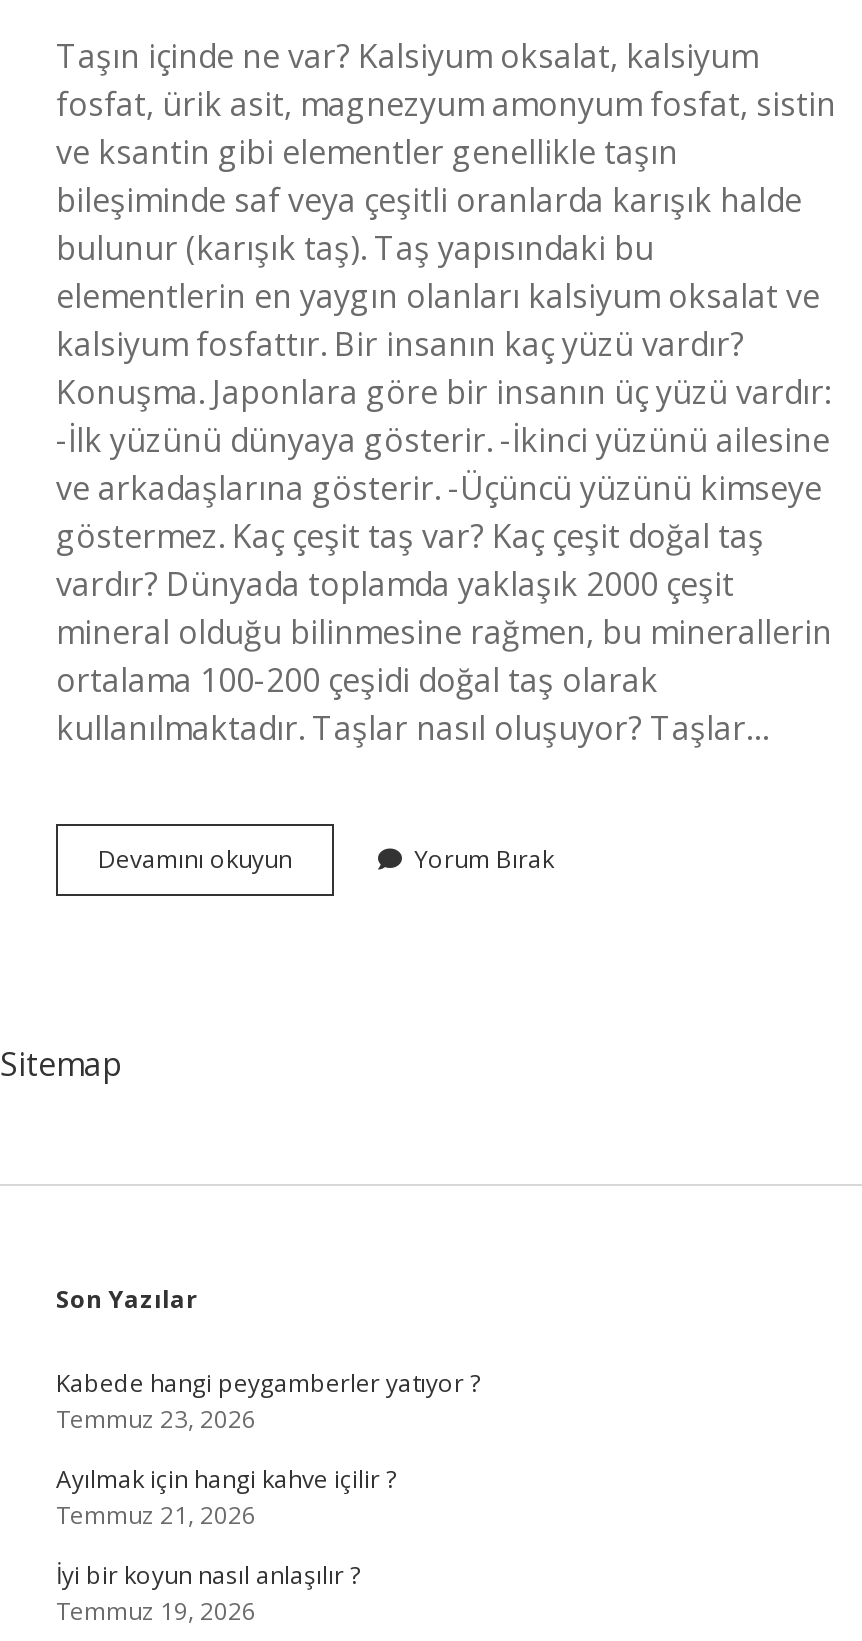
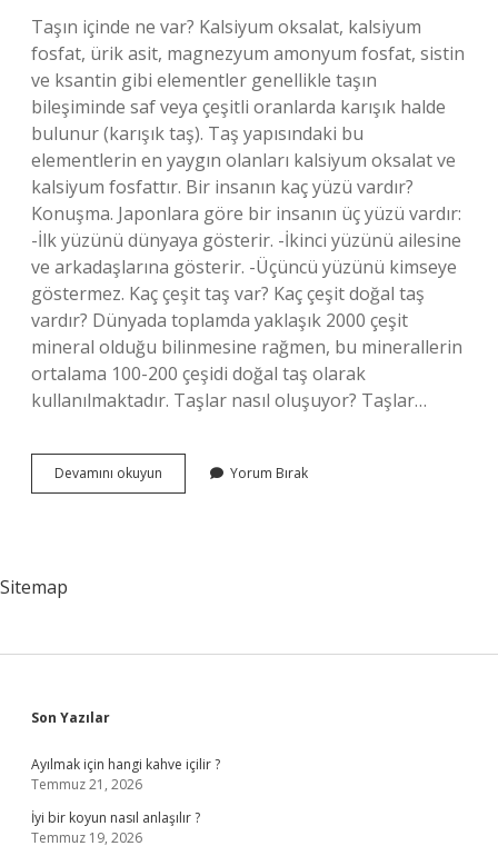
- Kabede hangi peygamberler yatıyor ?
- Temmuz 23, 2026
